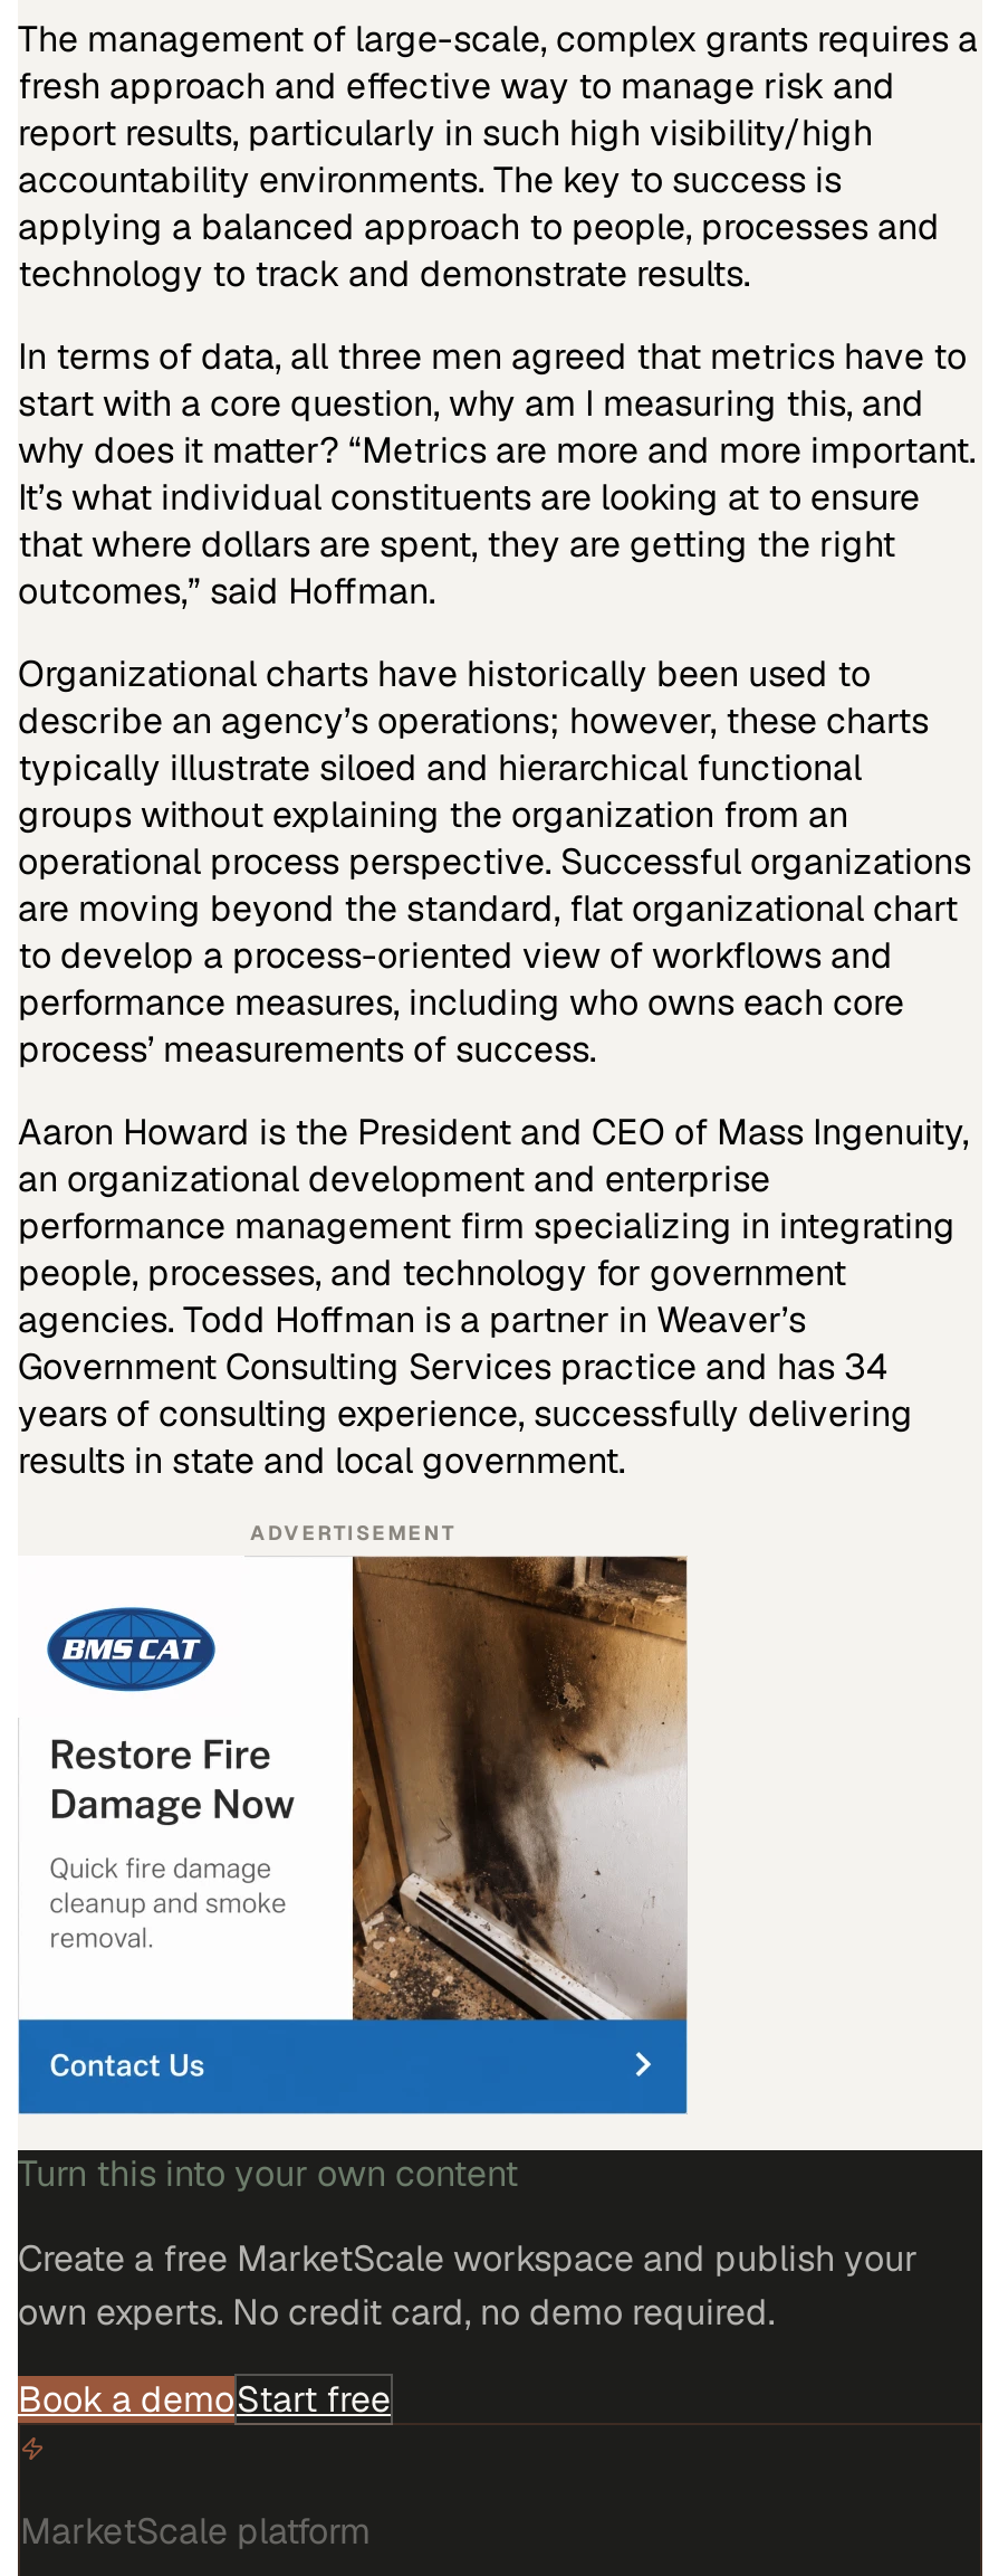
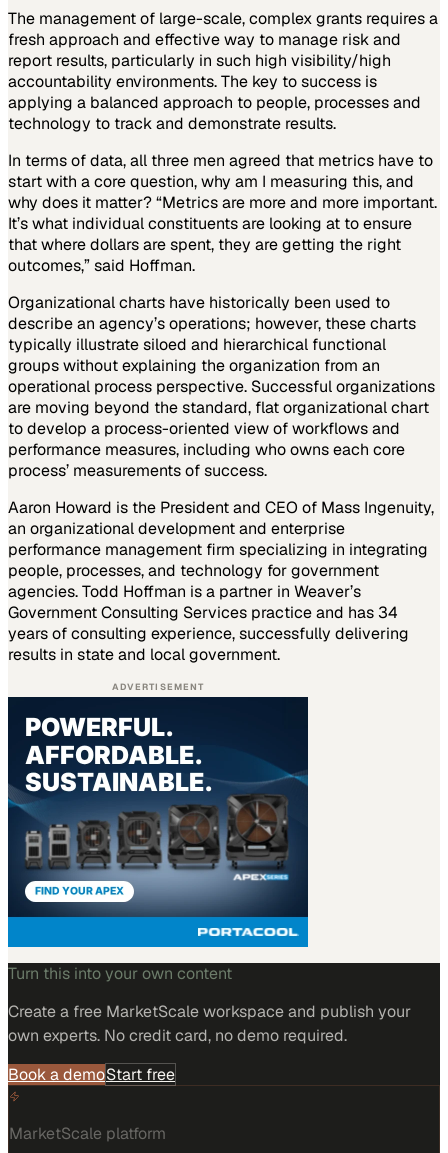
- [image]
+ [image]
